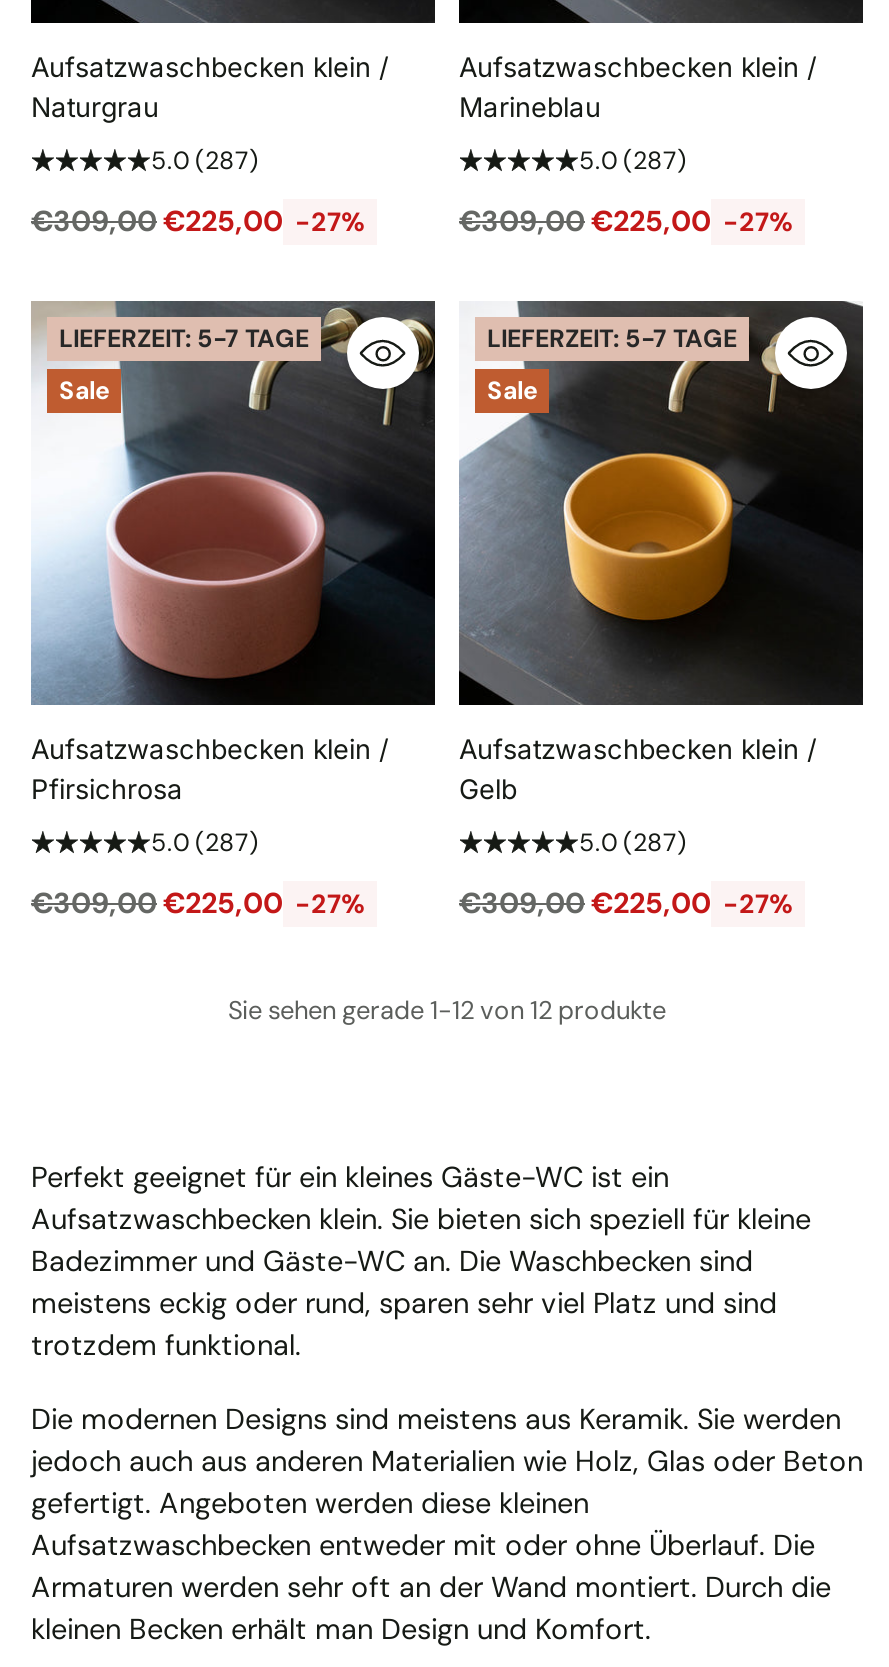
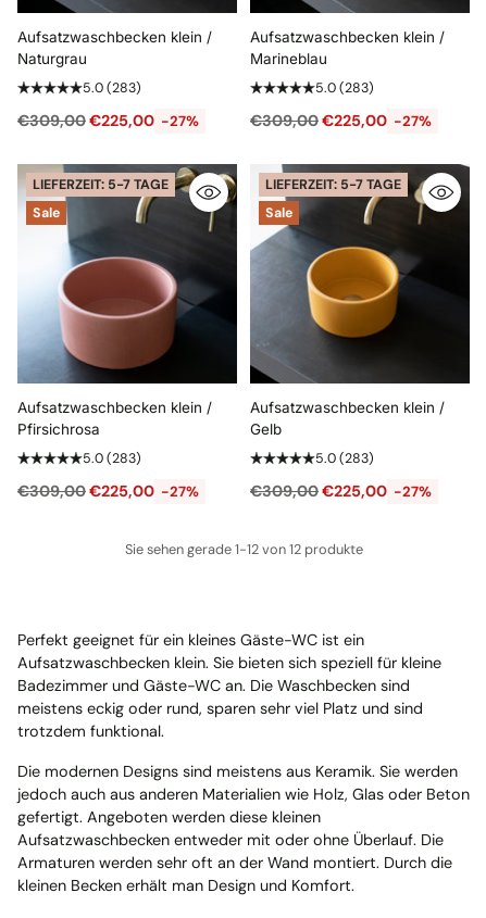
- 5.0 (287)
+ 5.0 (283)

- 5.0 (287)
+ 5.0 (283)

- 5.0 (287)
+ 5.0 (283)

- 5.0 (287)
+ 5.0 (283)
